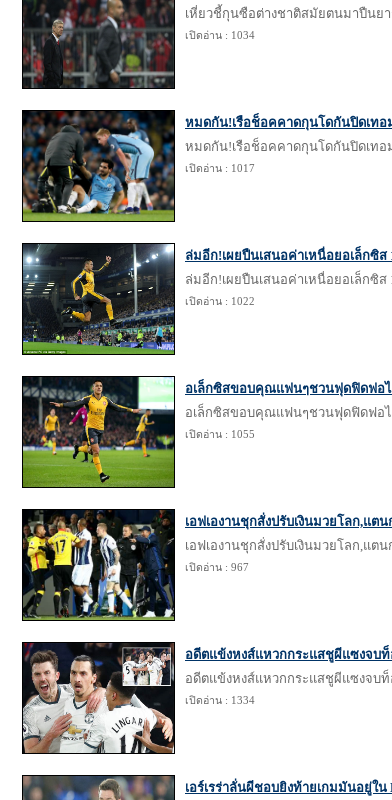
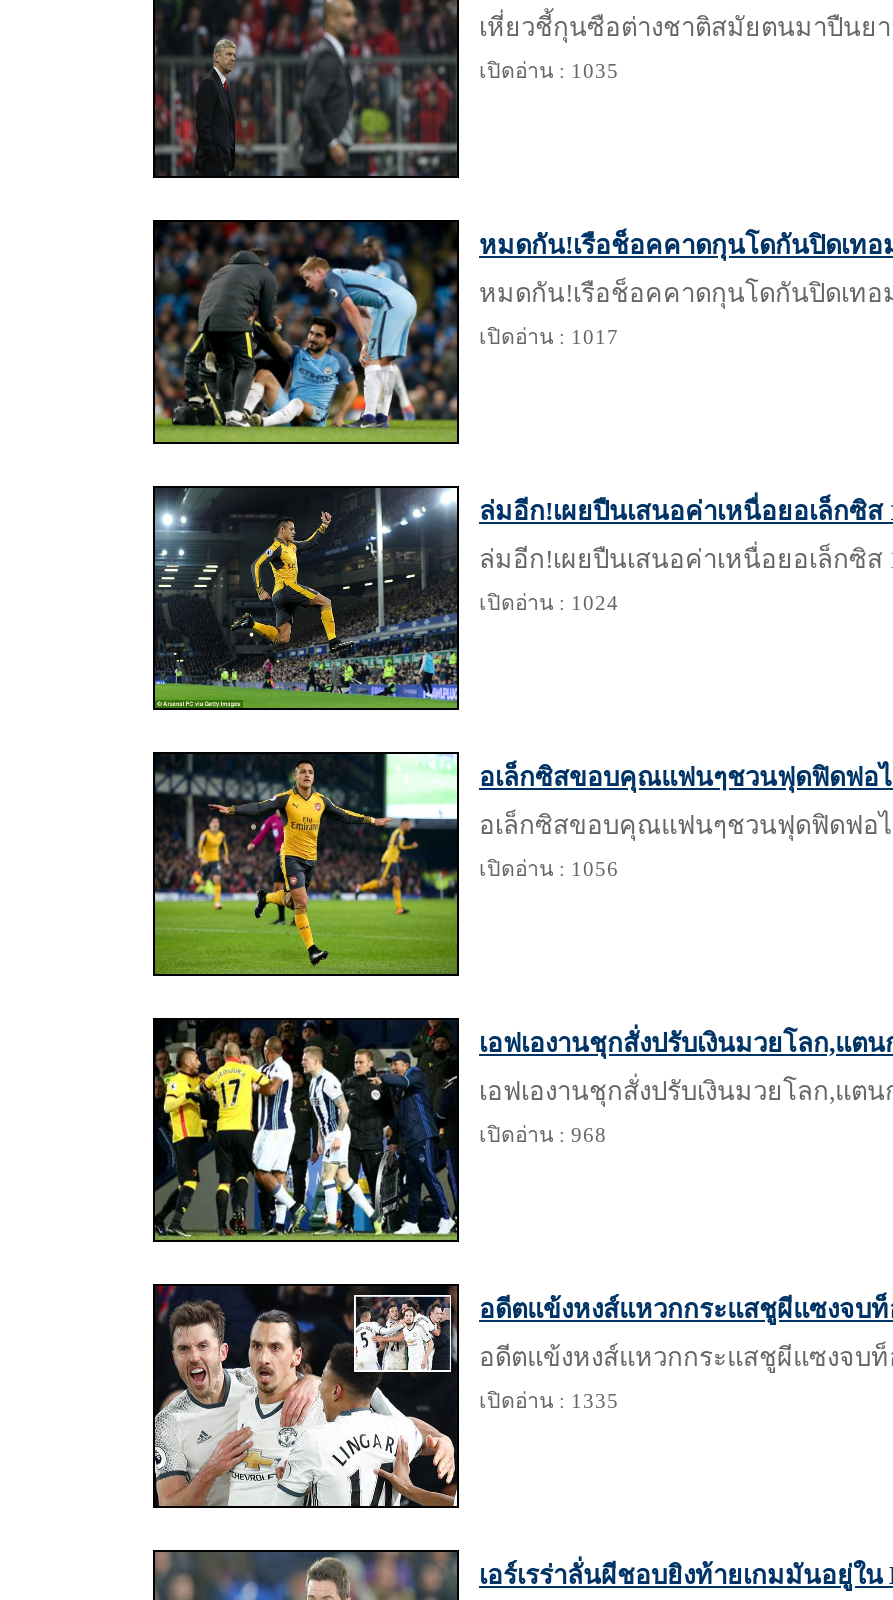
- เปิดอ่าน : 1034
+ เปิดอ่าน : 1035

- เปิดอ่าน : 1022
+ เปิดอ่าน : 1024

- เปิดอ่าน : 1055
+ เปิดอ่าน : 1056

- เปิดอ่าน : 967
+ เปิดอ่าน : 968

- เปิดอ่าน : 1334
+ เปิดอ่าน : 1335
